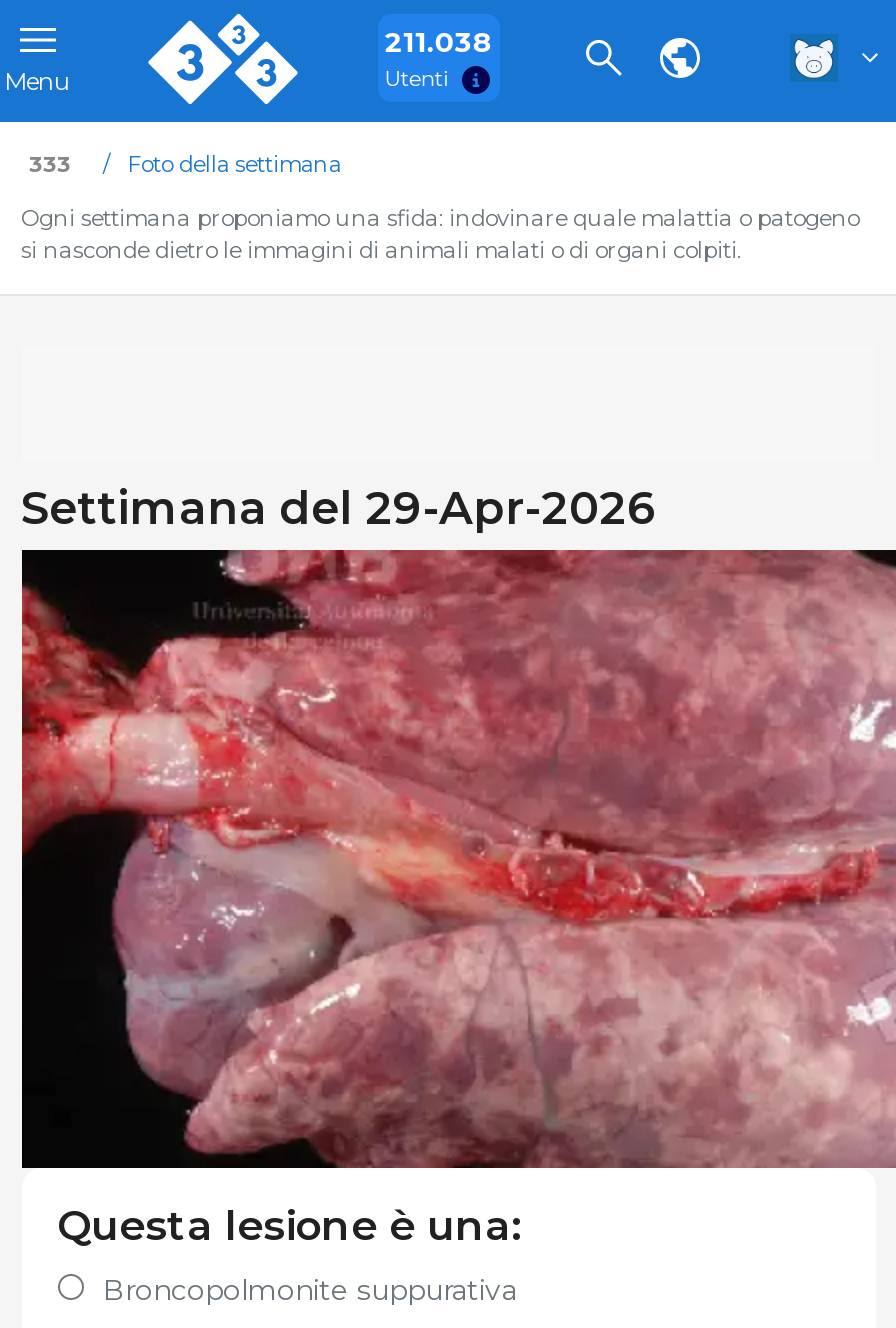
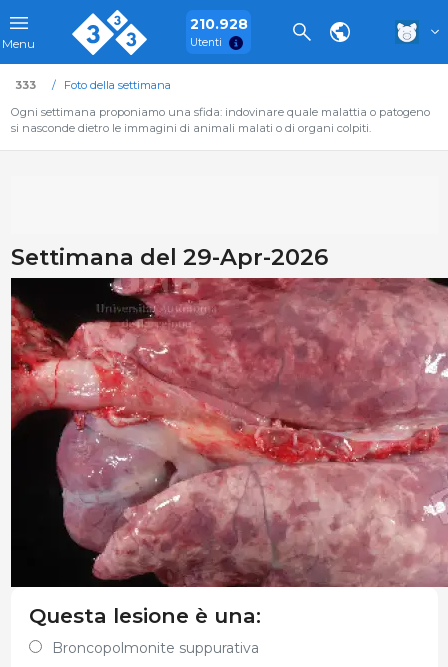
- 211.038
+ 210.928
